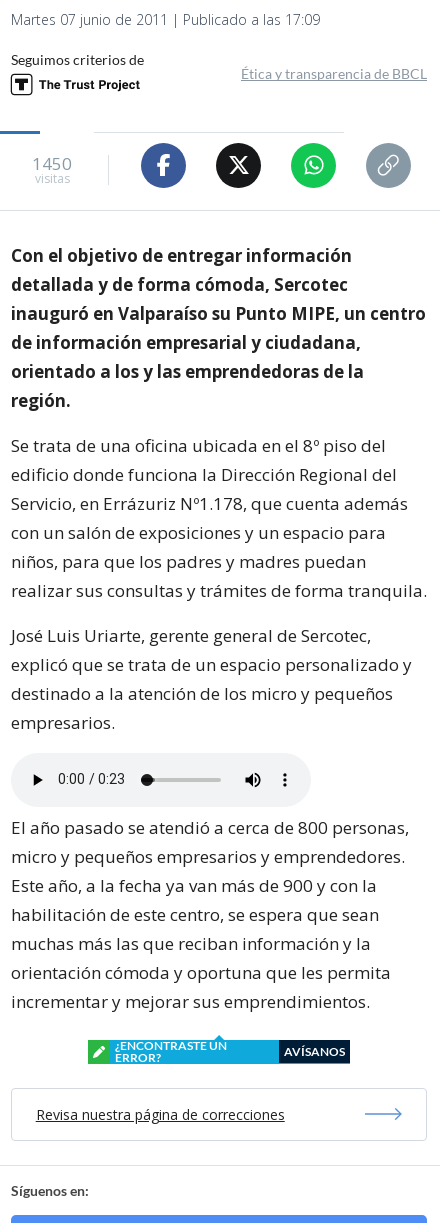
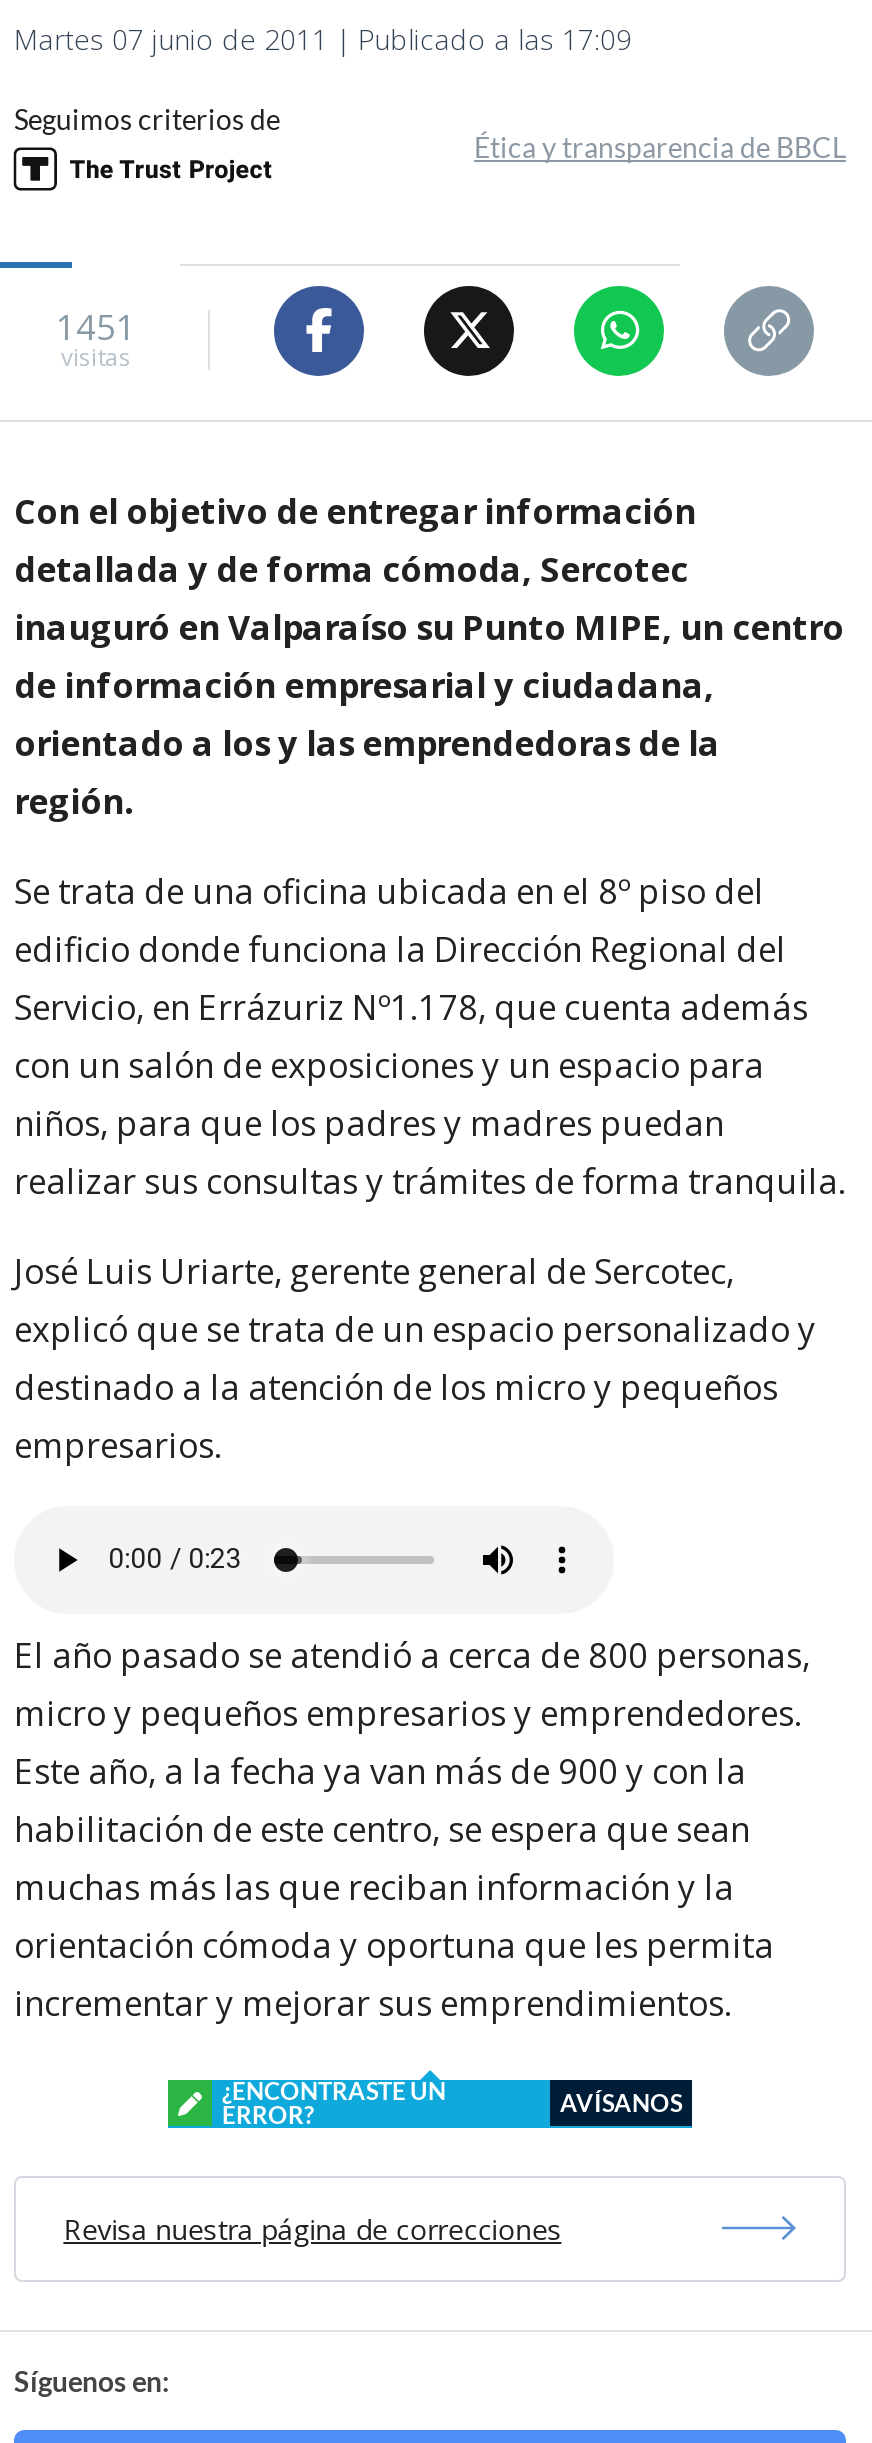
- 1450
+ 1451
